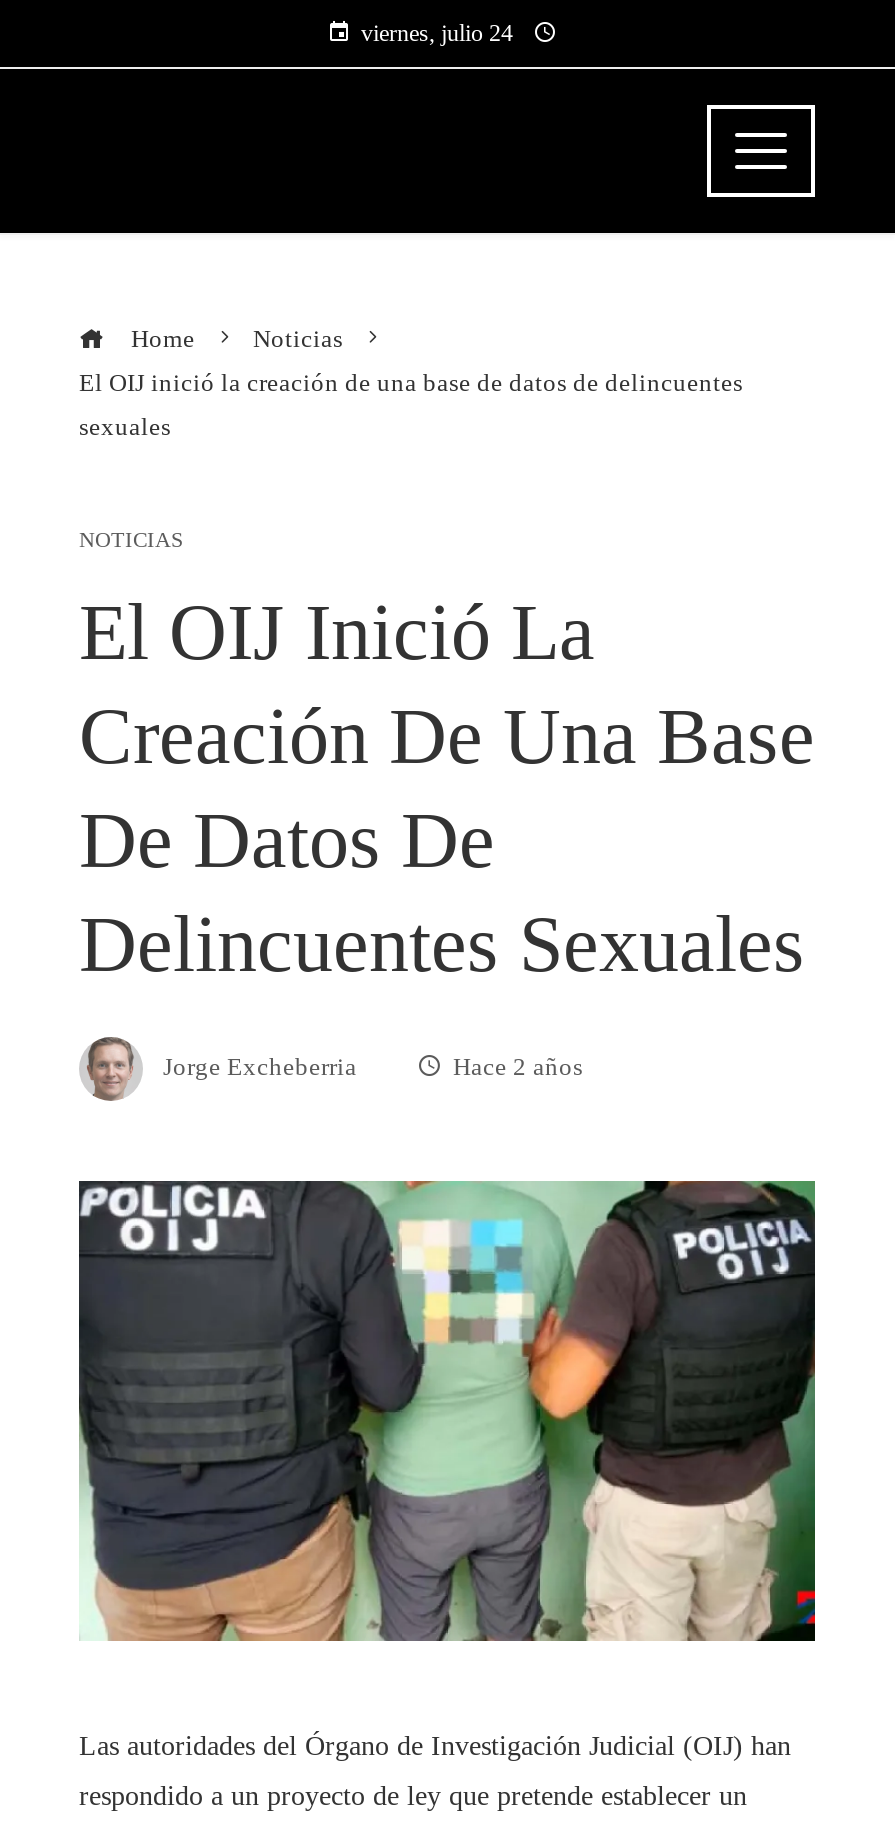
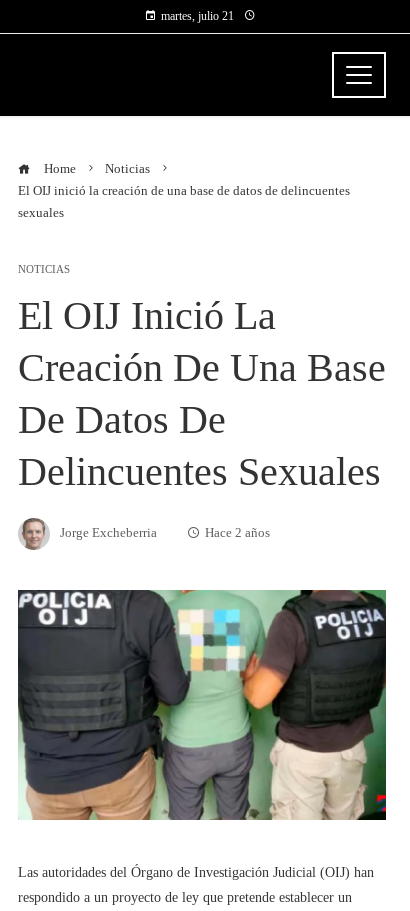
- viernes, julio 24
+ martes, julio 21
